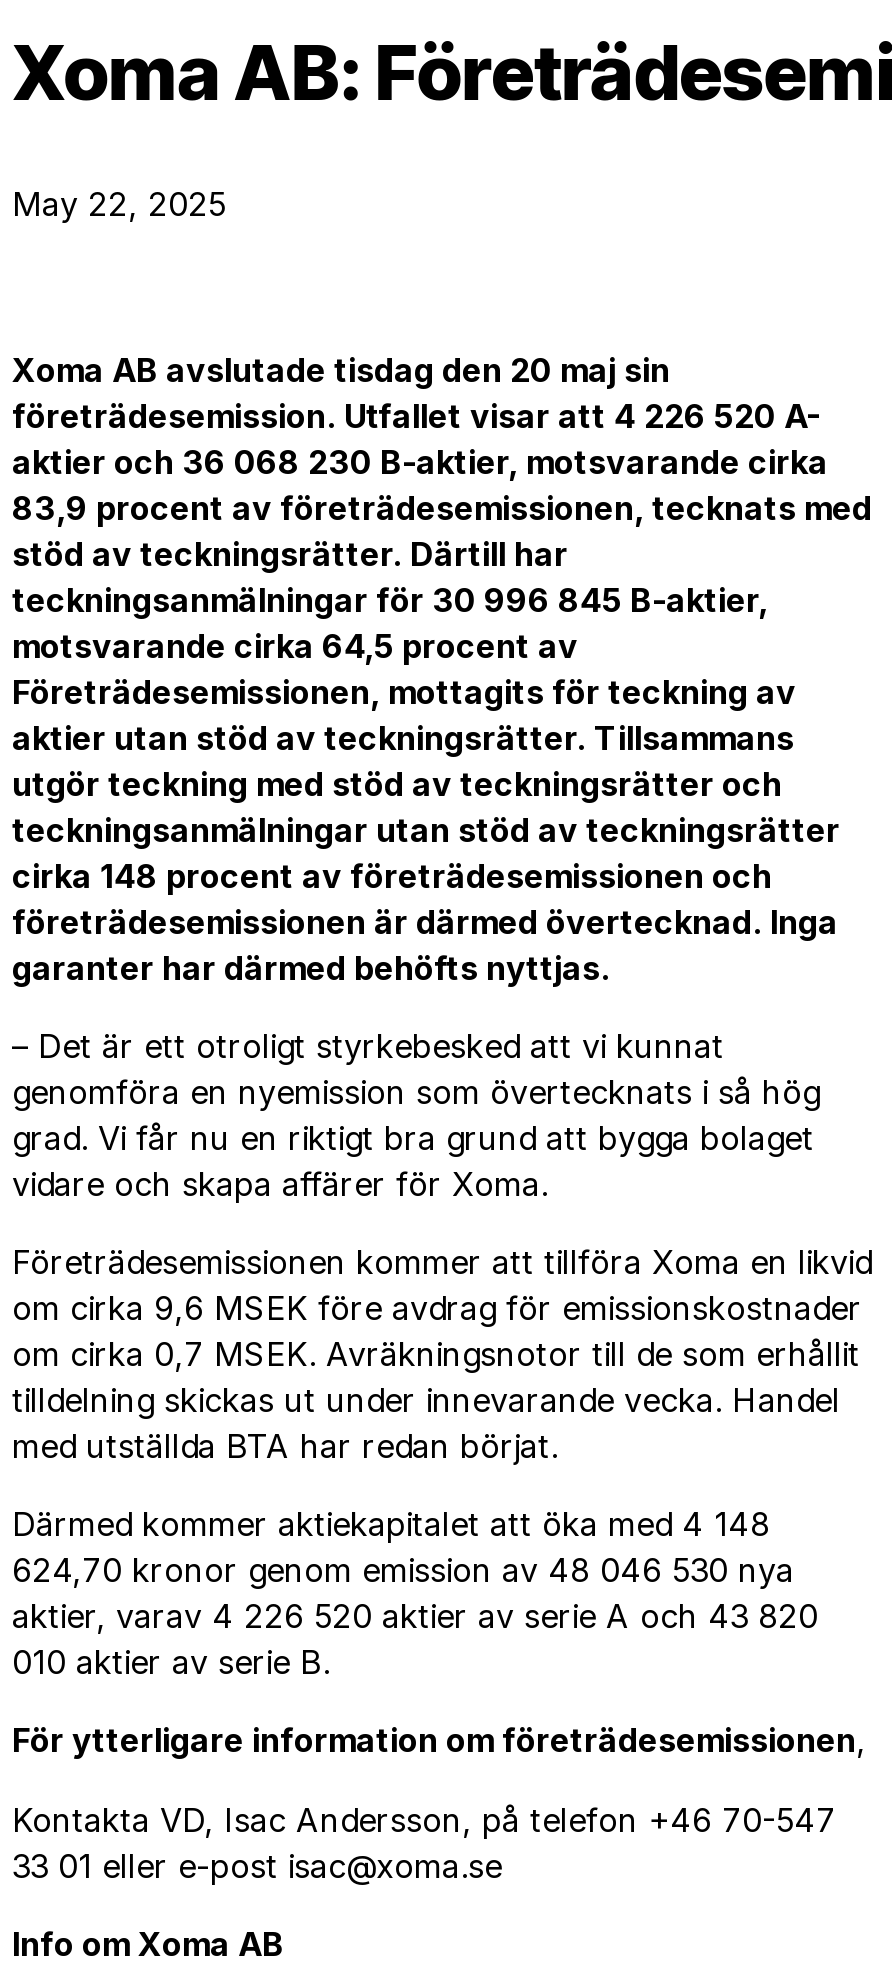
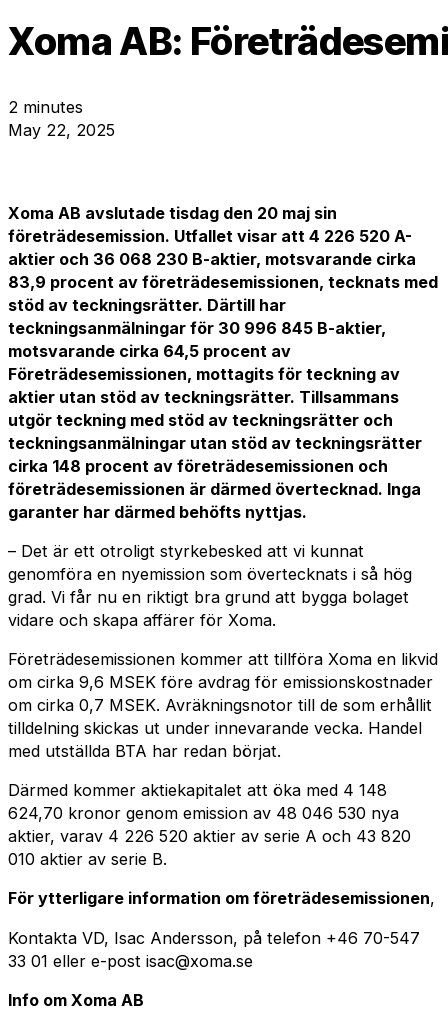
+ 2 minutes
